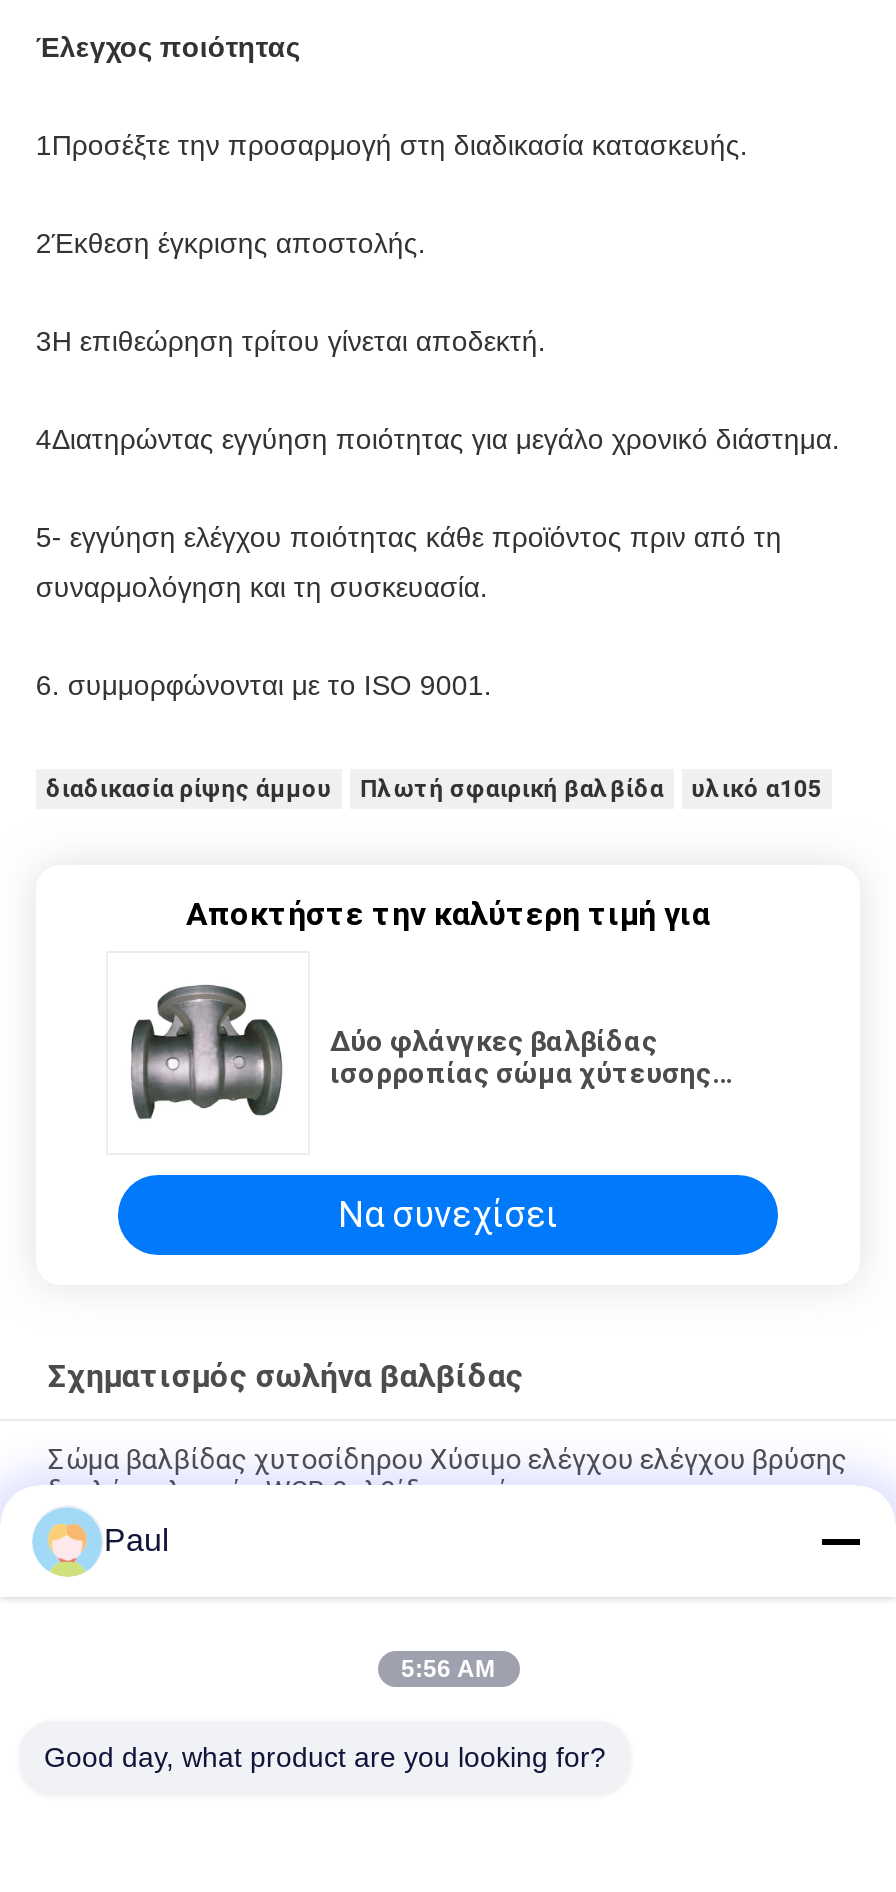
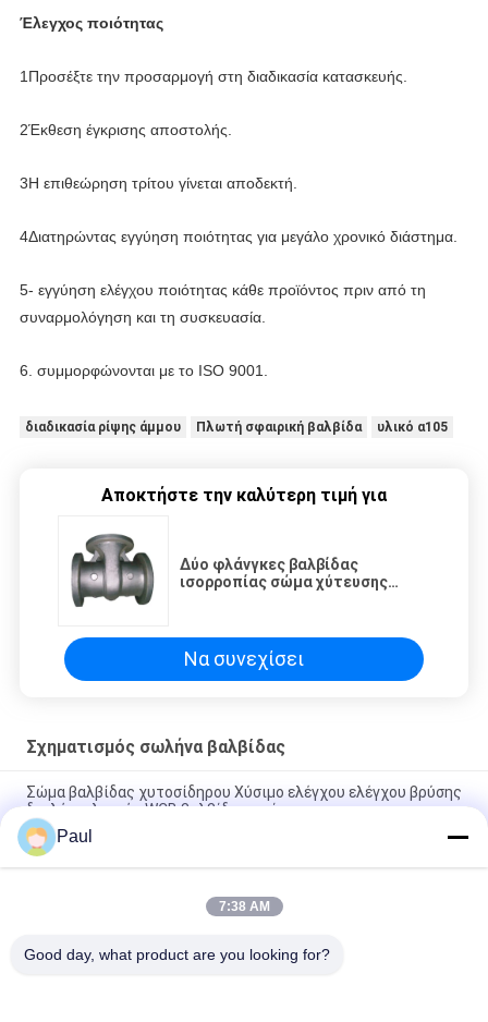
- 5:56 AM
+ 7:38 AM
